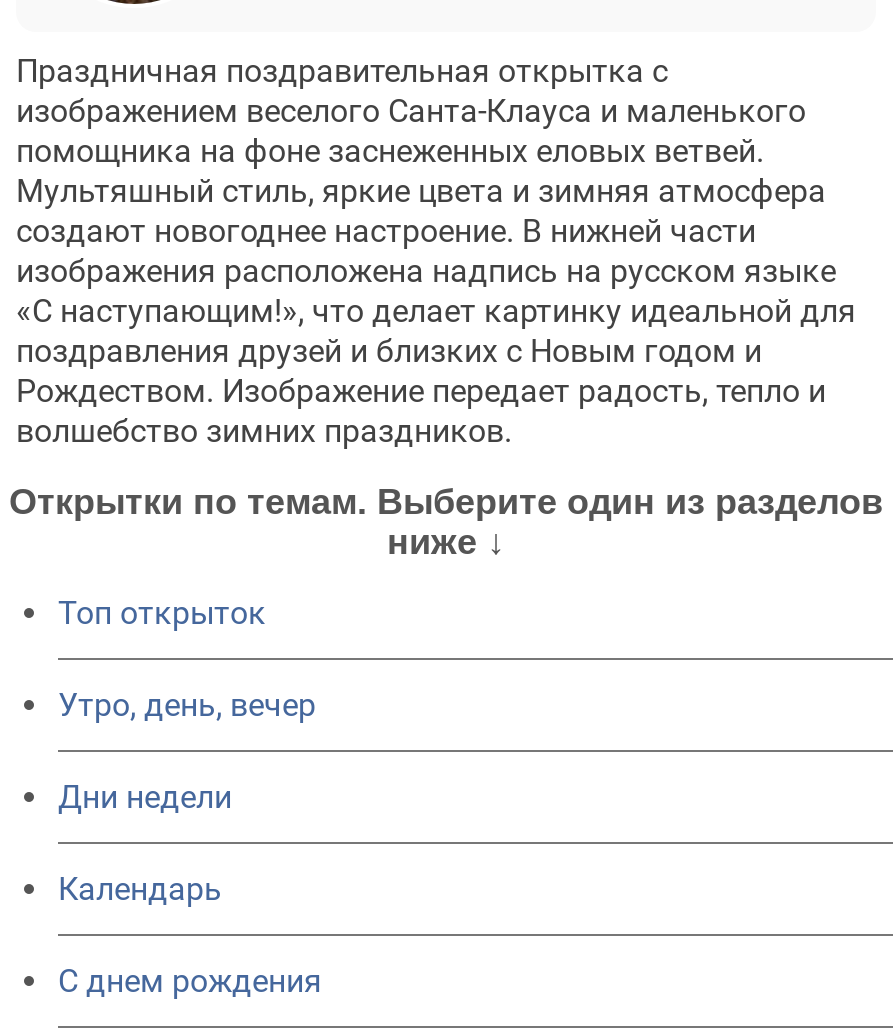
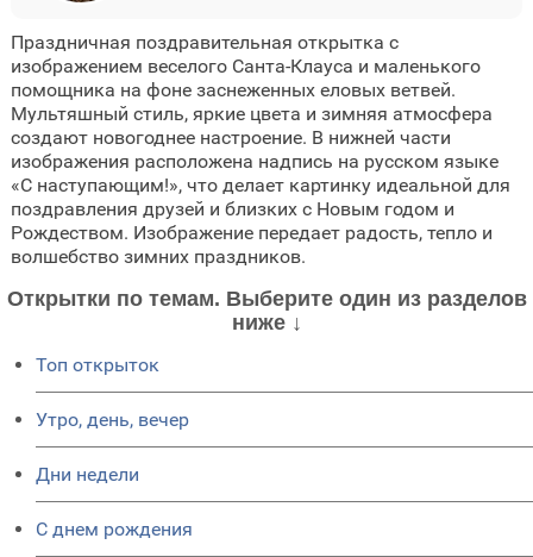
- Календарь
